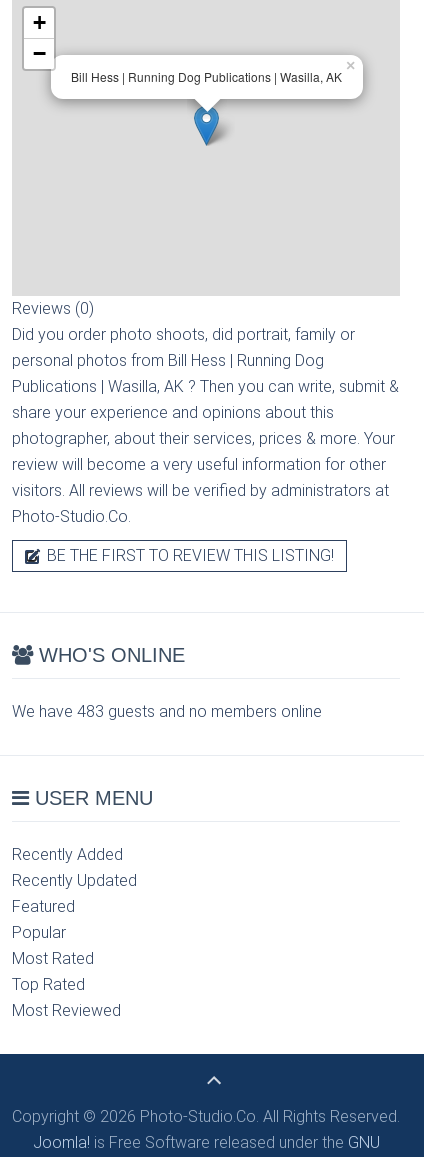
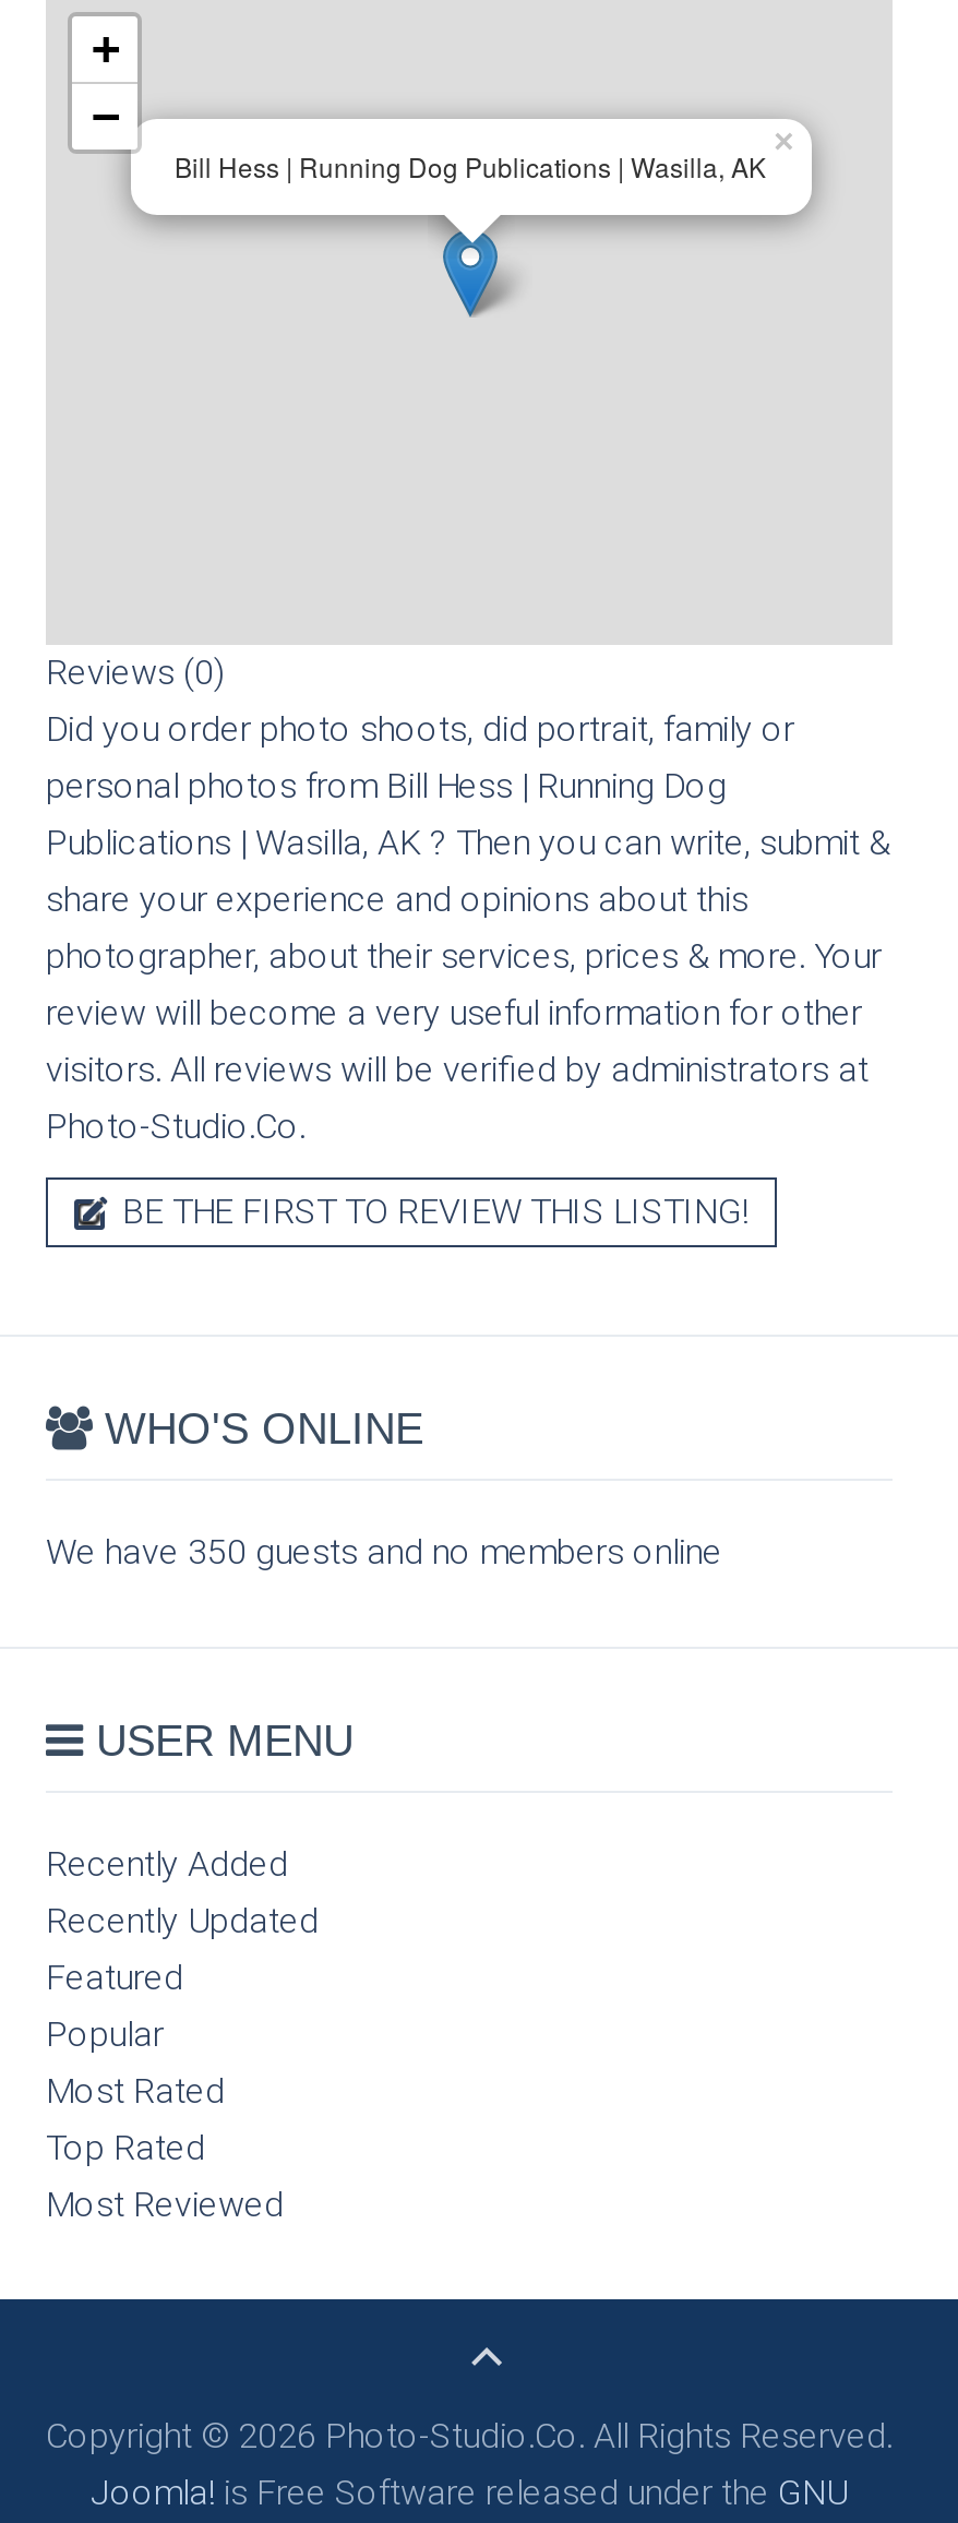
- We have 483 guests and no members online
+ We have 350 guests and no members online
